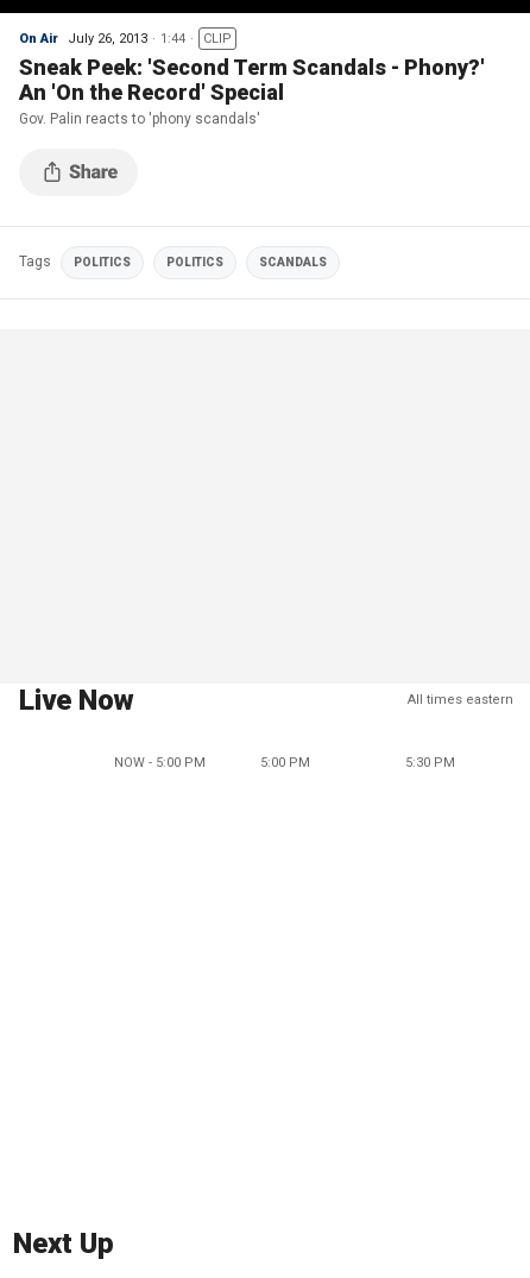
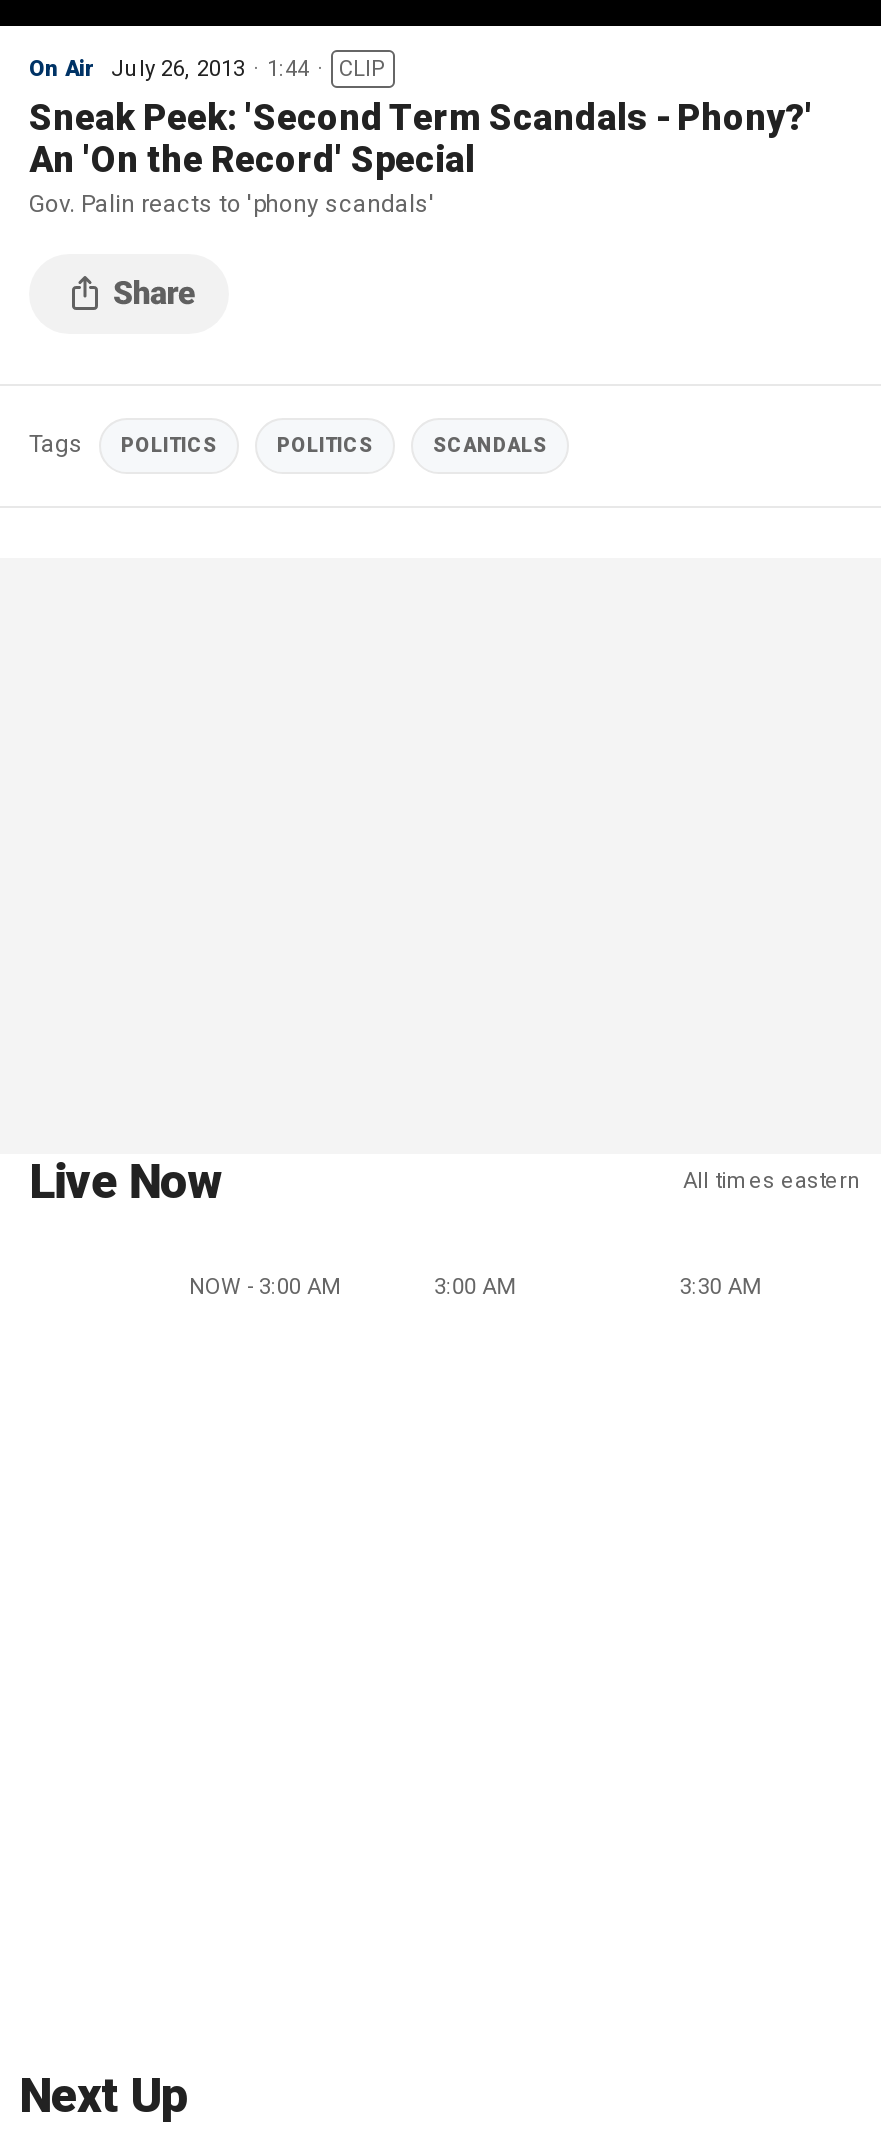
- NOW - 5:00 PM
- 5:00 PM
- 5:30 PM
+ NOW - 3:00 AM
+ 3:00 AM
+ 3:30 AM
